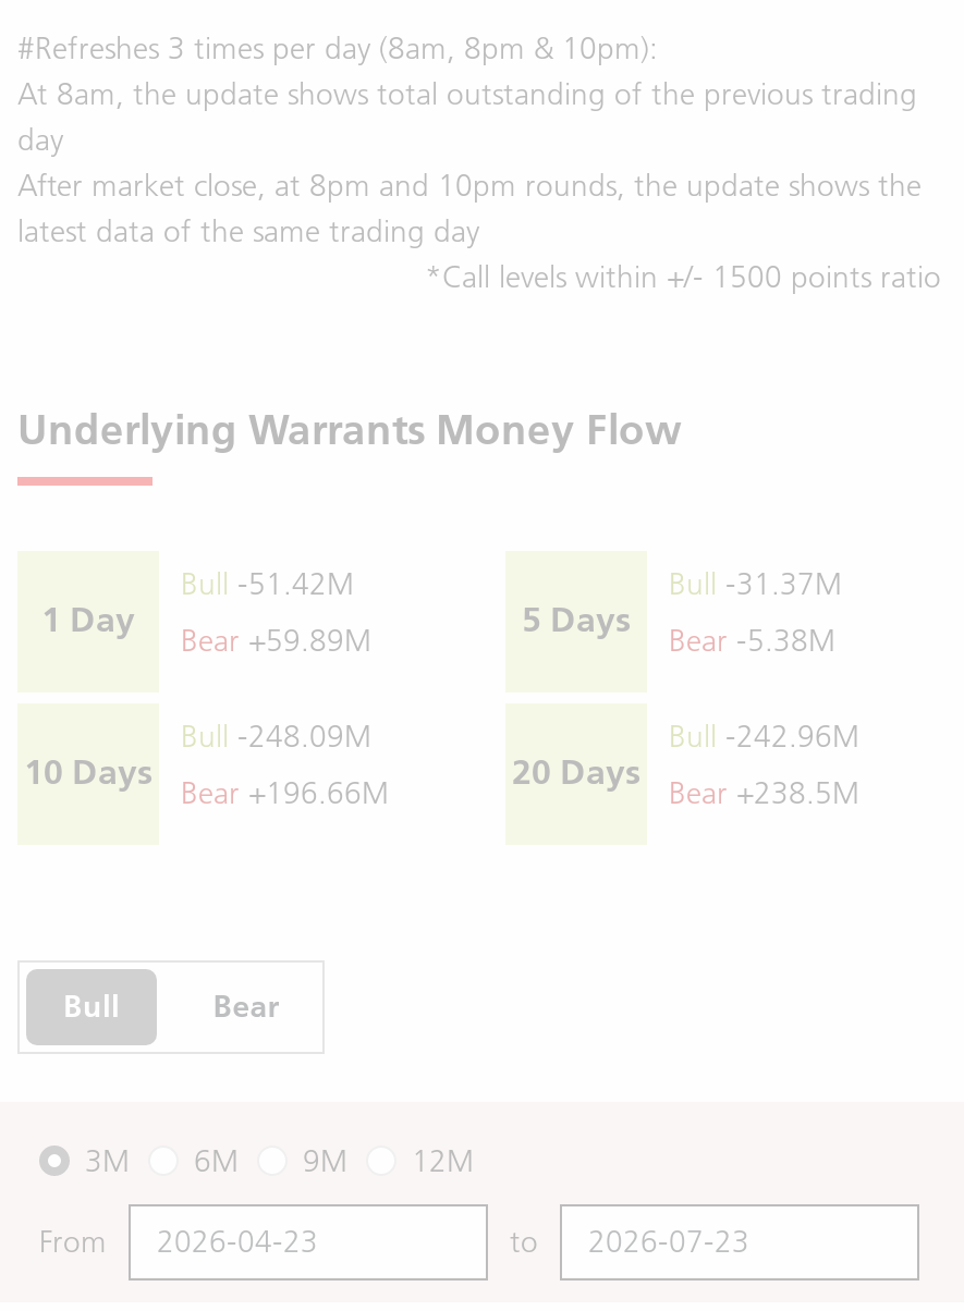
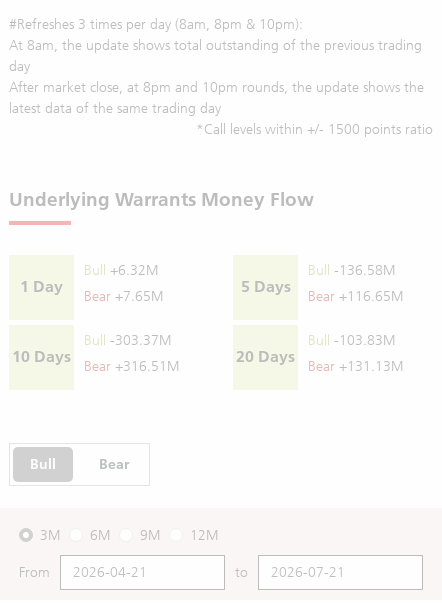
- Bull -51.42M
+ Bull +6.32M

- Bull -31.37M
+ Bull -136.58M

- Bear +59.89M
+ Bear +7.65M

- Bear -5.38M
+ Bear +116.65M

- Bull -248.09M
+ Bull -303.37M

- Bull -242.96M
+ Bull -103.83M

- Bear +196.66M
+ Bear +316.51M

- Bear +238.5M
+ Bear +131.13M
